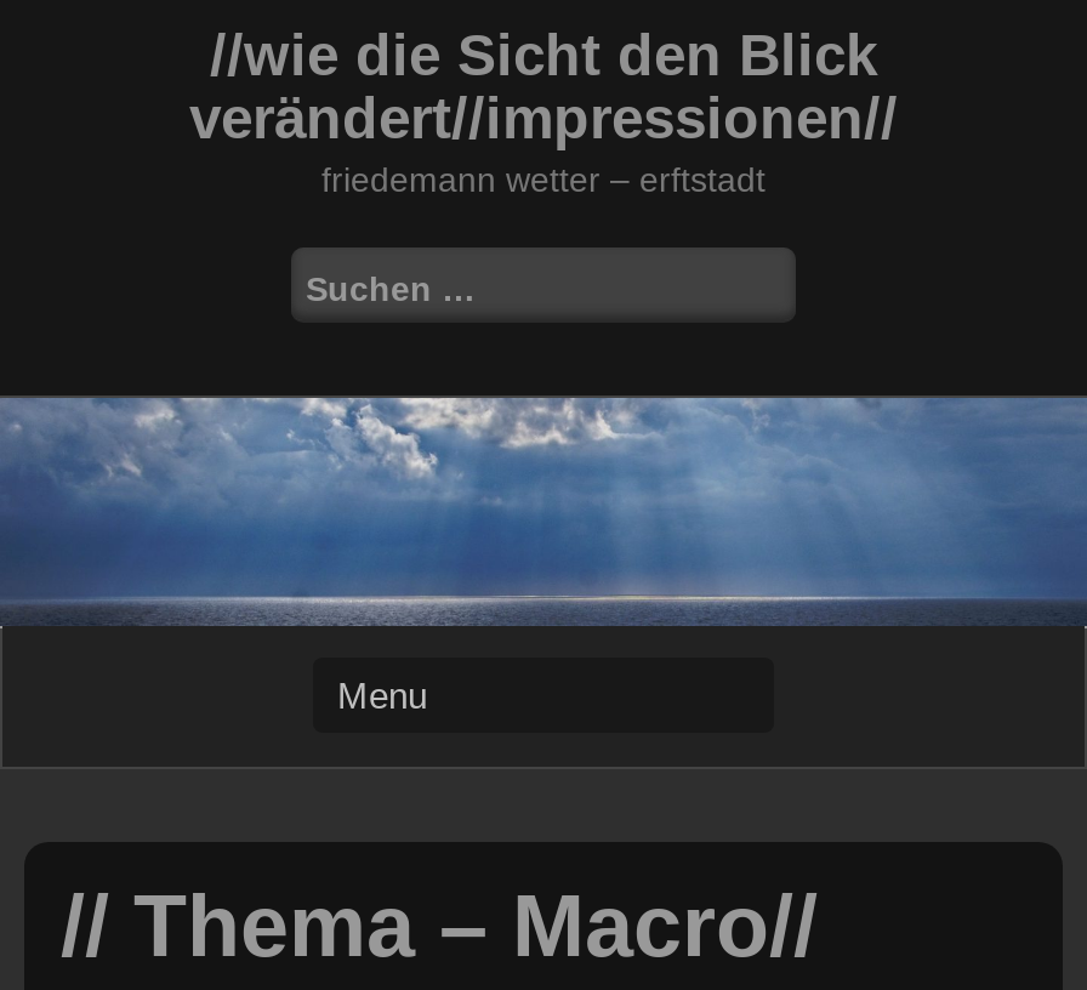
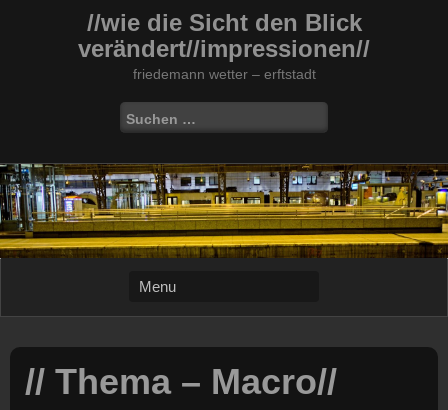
- [image]
+ [image]
